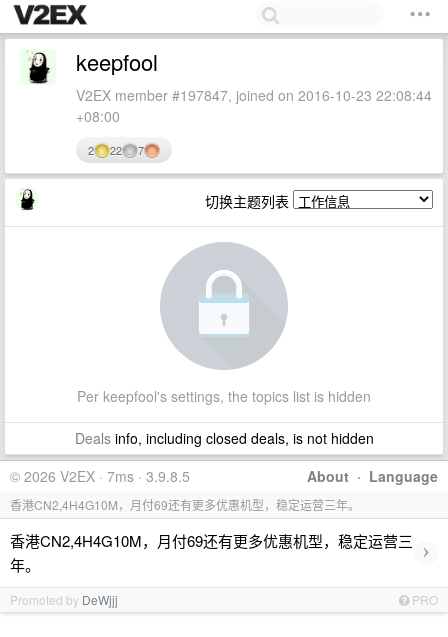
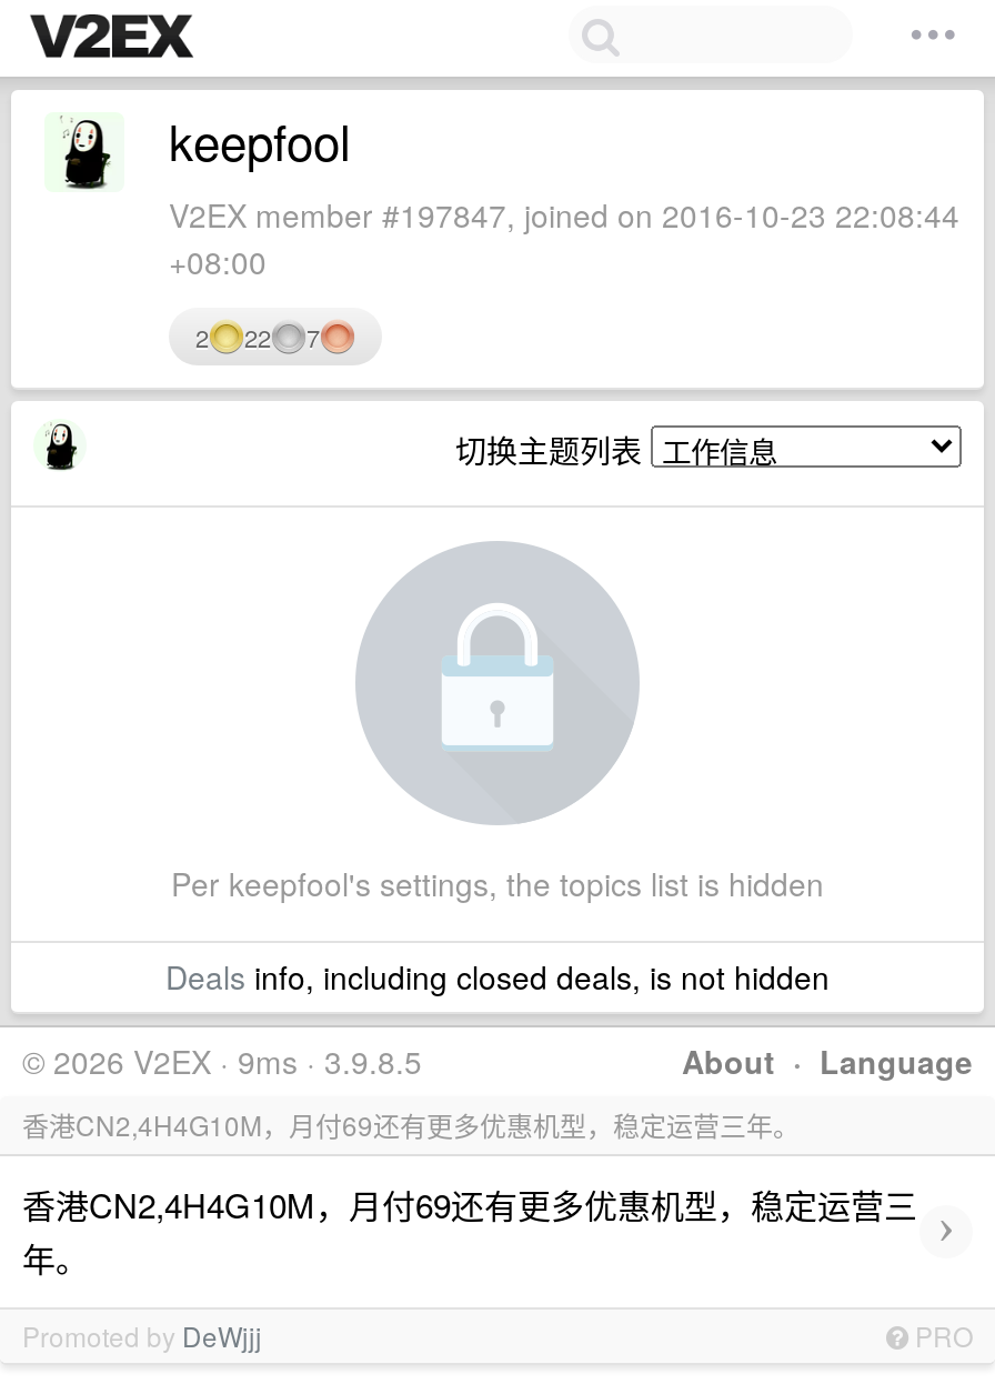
- © 2026 V2EX · 7ms · 3.9.8.5
+ © 2026 V2EX · 9ms · 3.9.8.5
